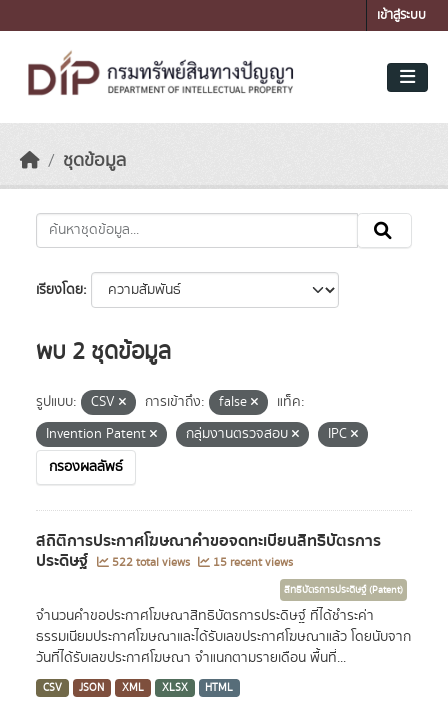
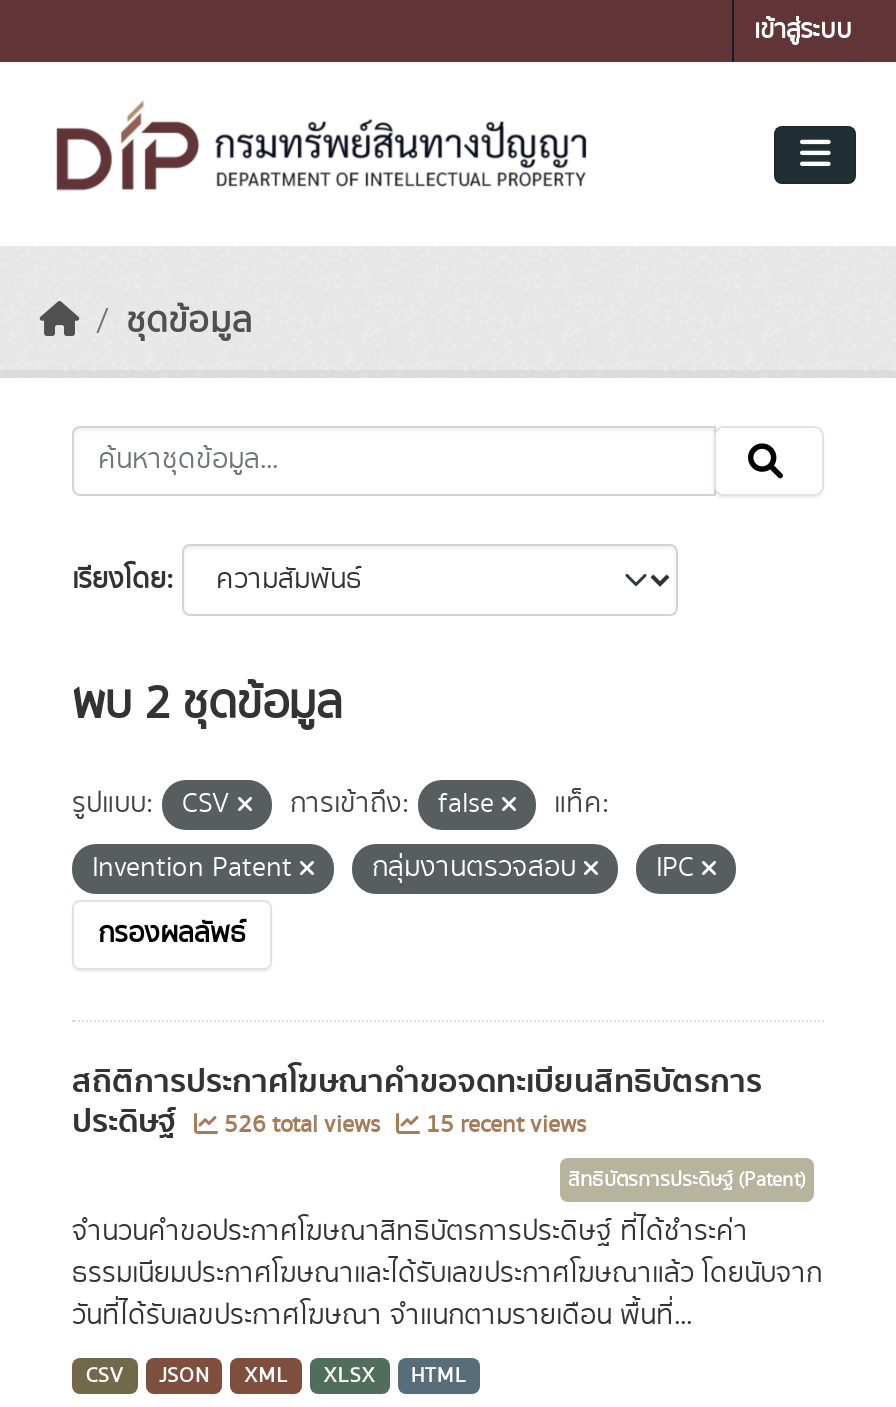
- ประดิษฐ์ 522 total views 15 recent views
+ ประดิษฐ์ 526 total views 15 recent views
